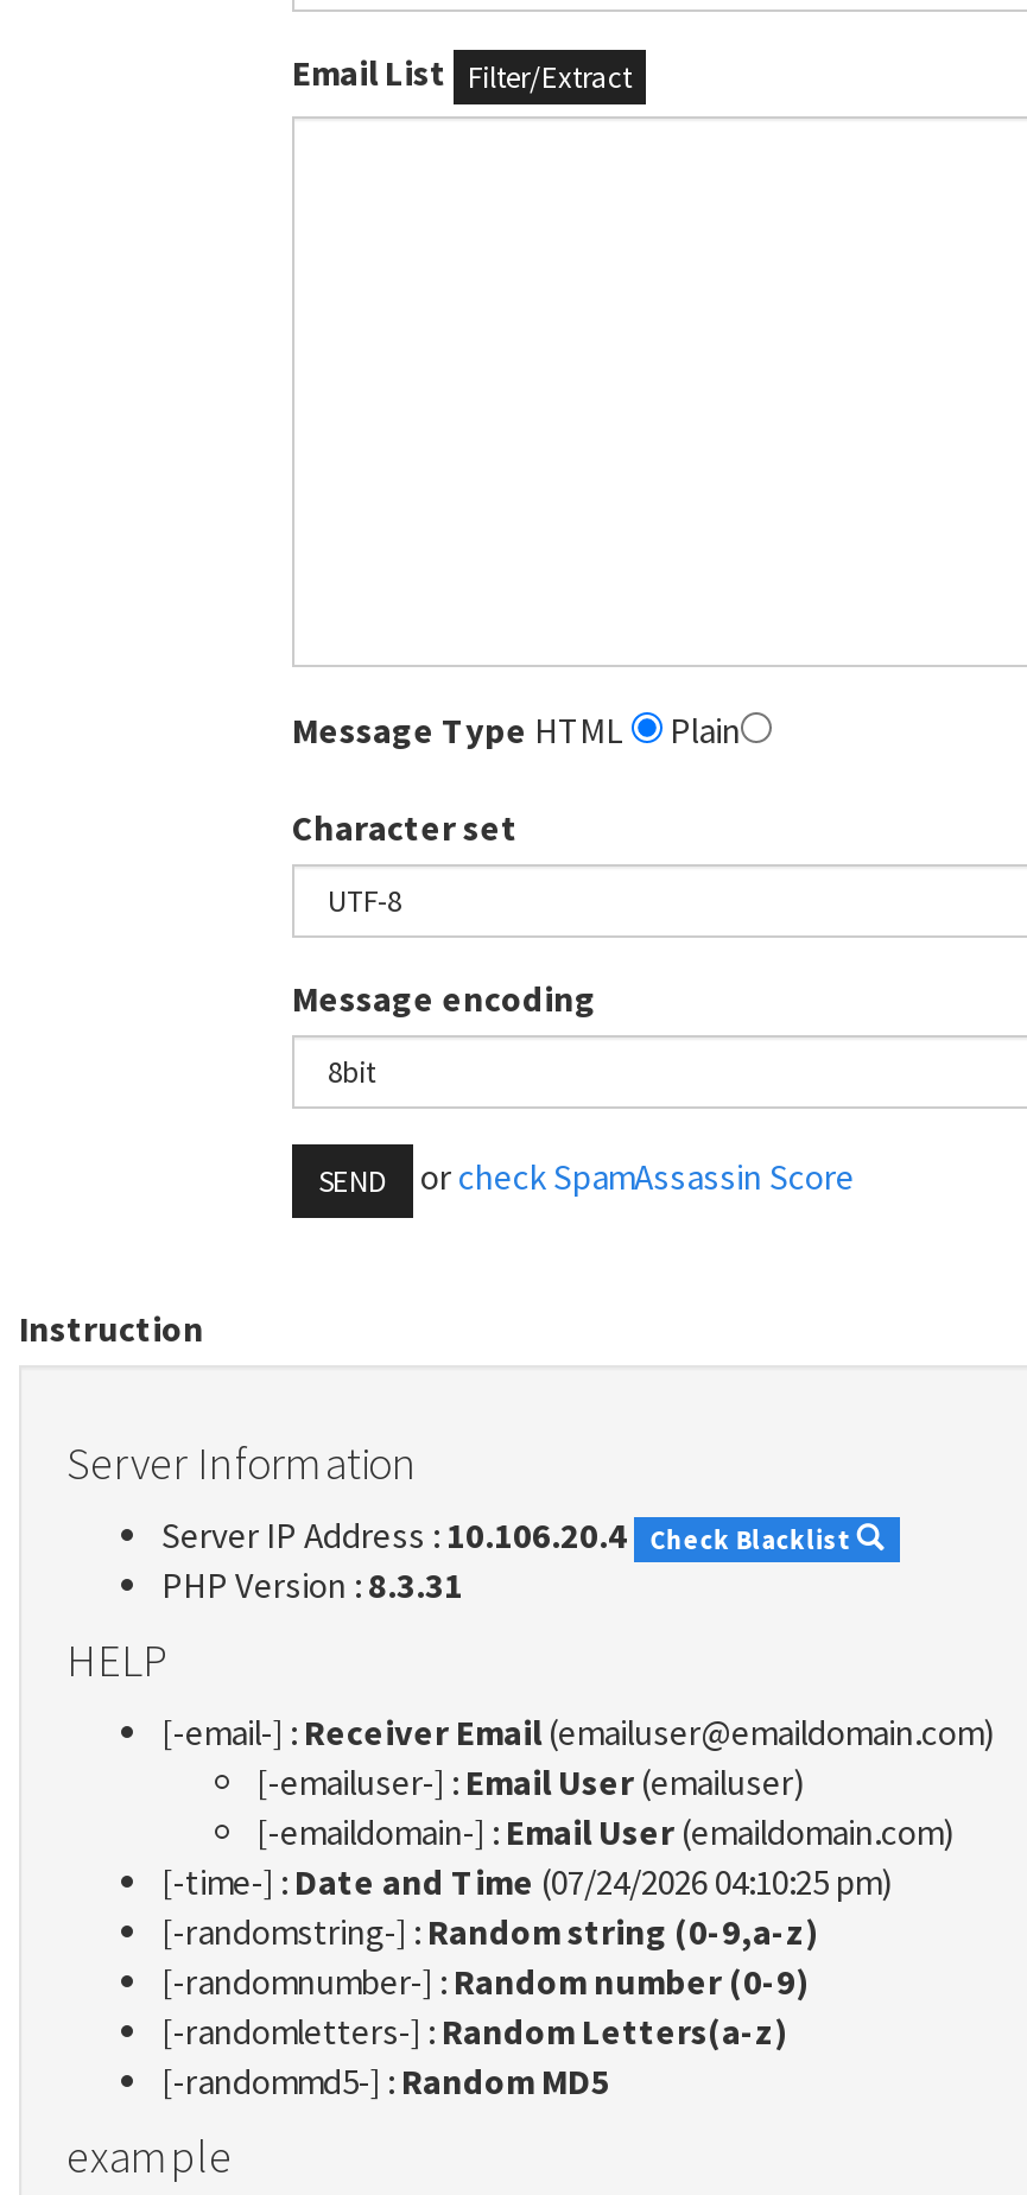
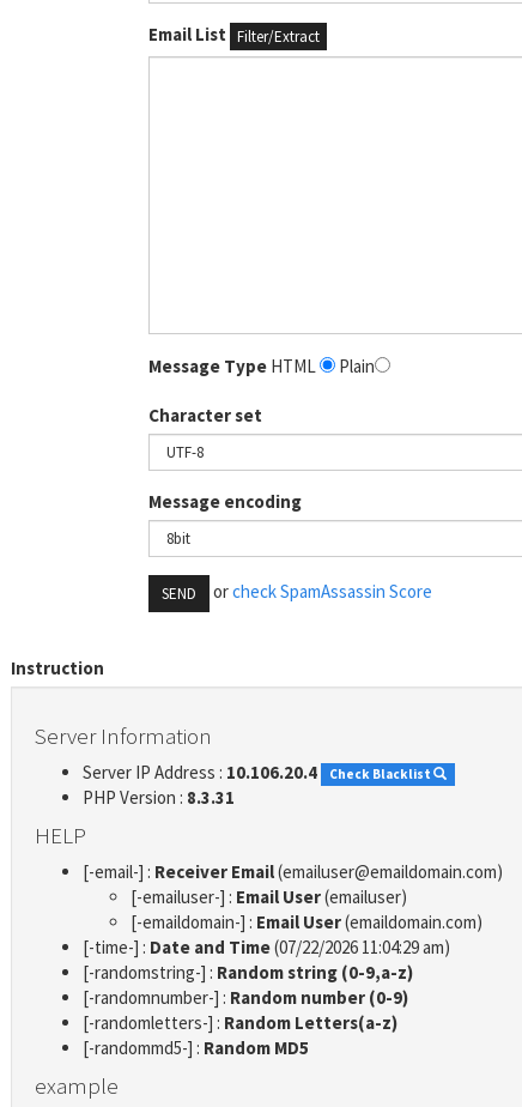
- [-time-] : Date and Time (07/24/2026 04:10:25 pm)
+ [-time-] : Date and Time (07/22/2026 11:04:29 am)
